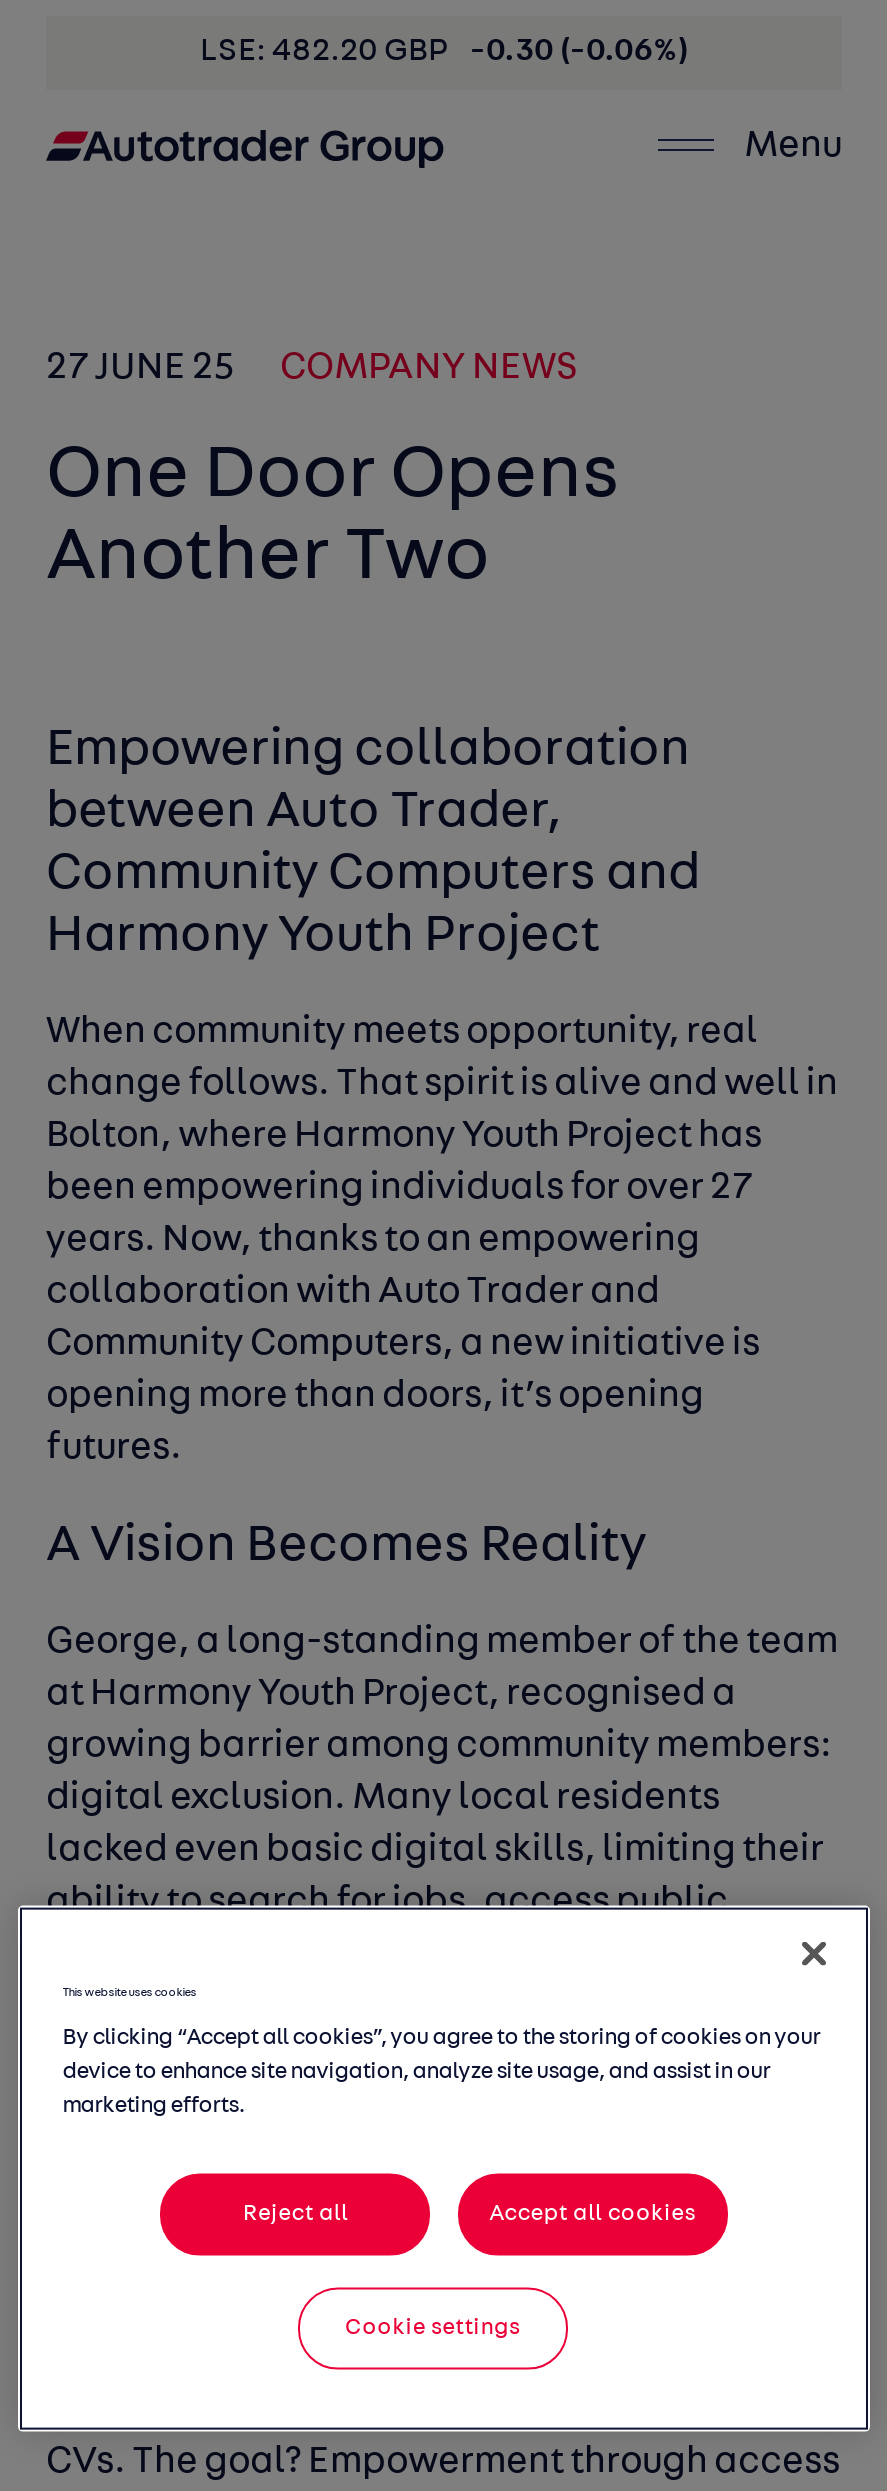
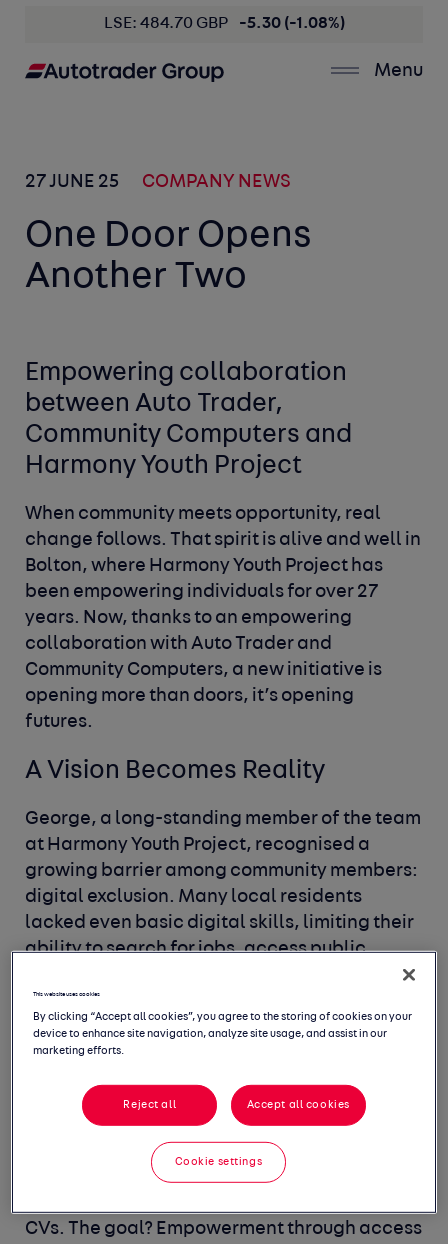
- LSE: 482.20 GBP -0.30 (-0.06%)
+ LSE: 484.70 GBP -5.30 (-1.08%)
